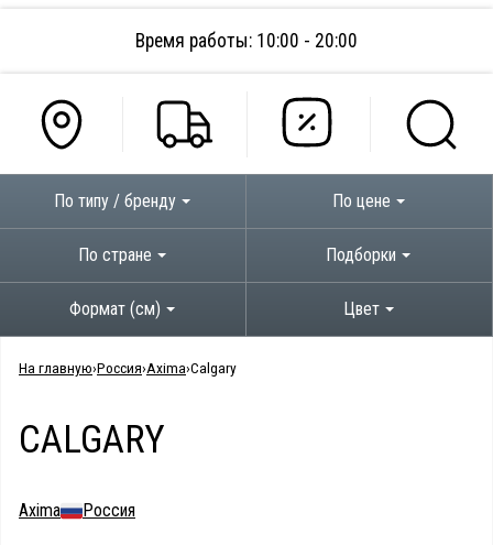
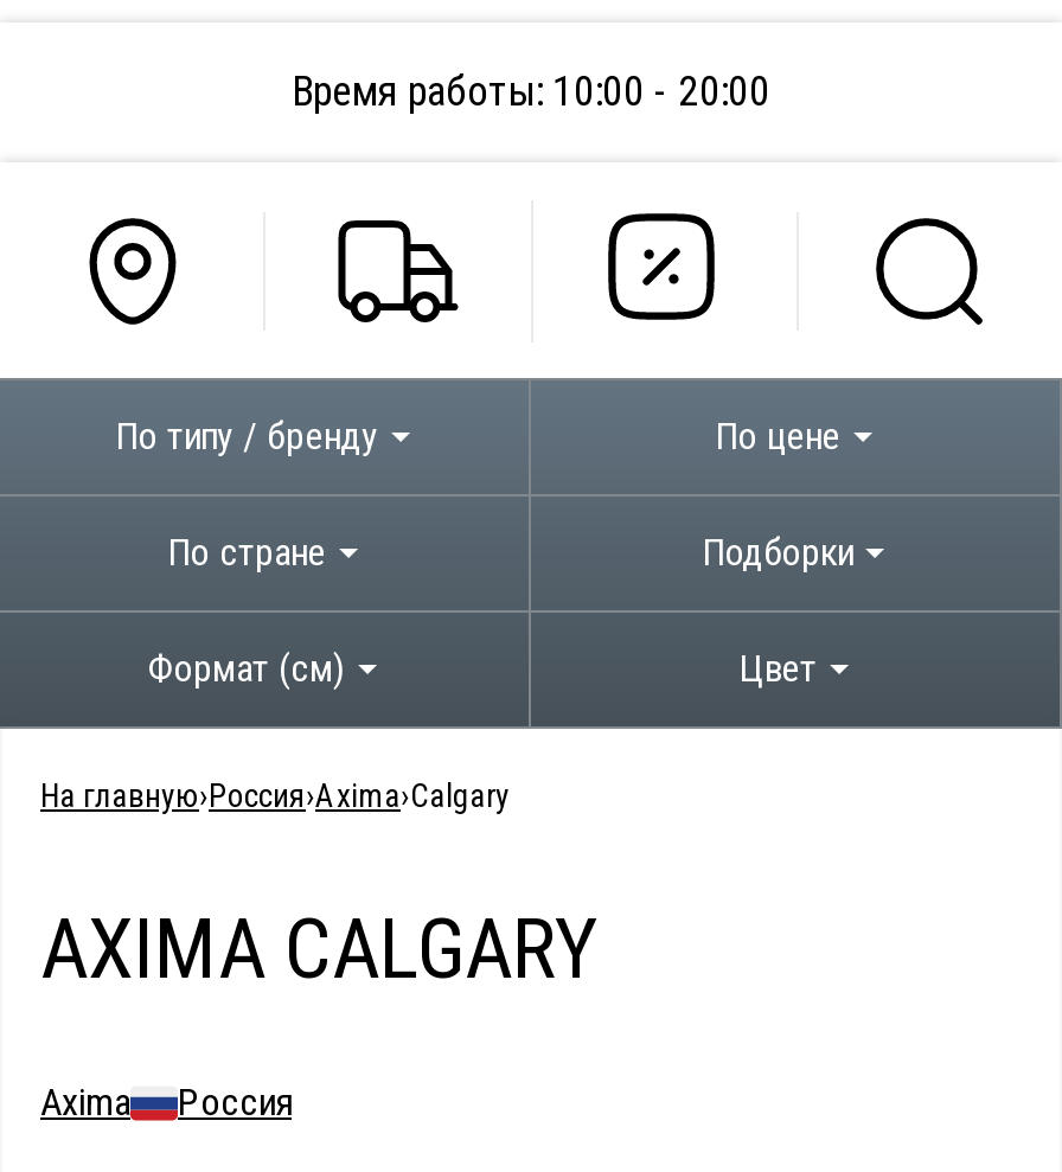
- CALGARY
+ AXIMA CALGARY
